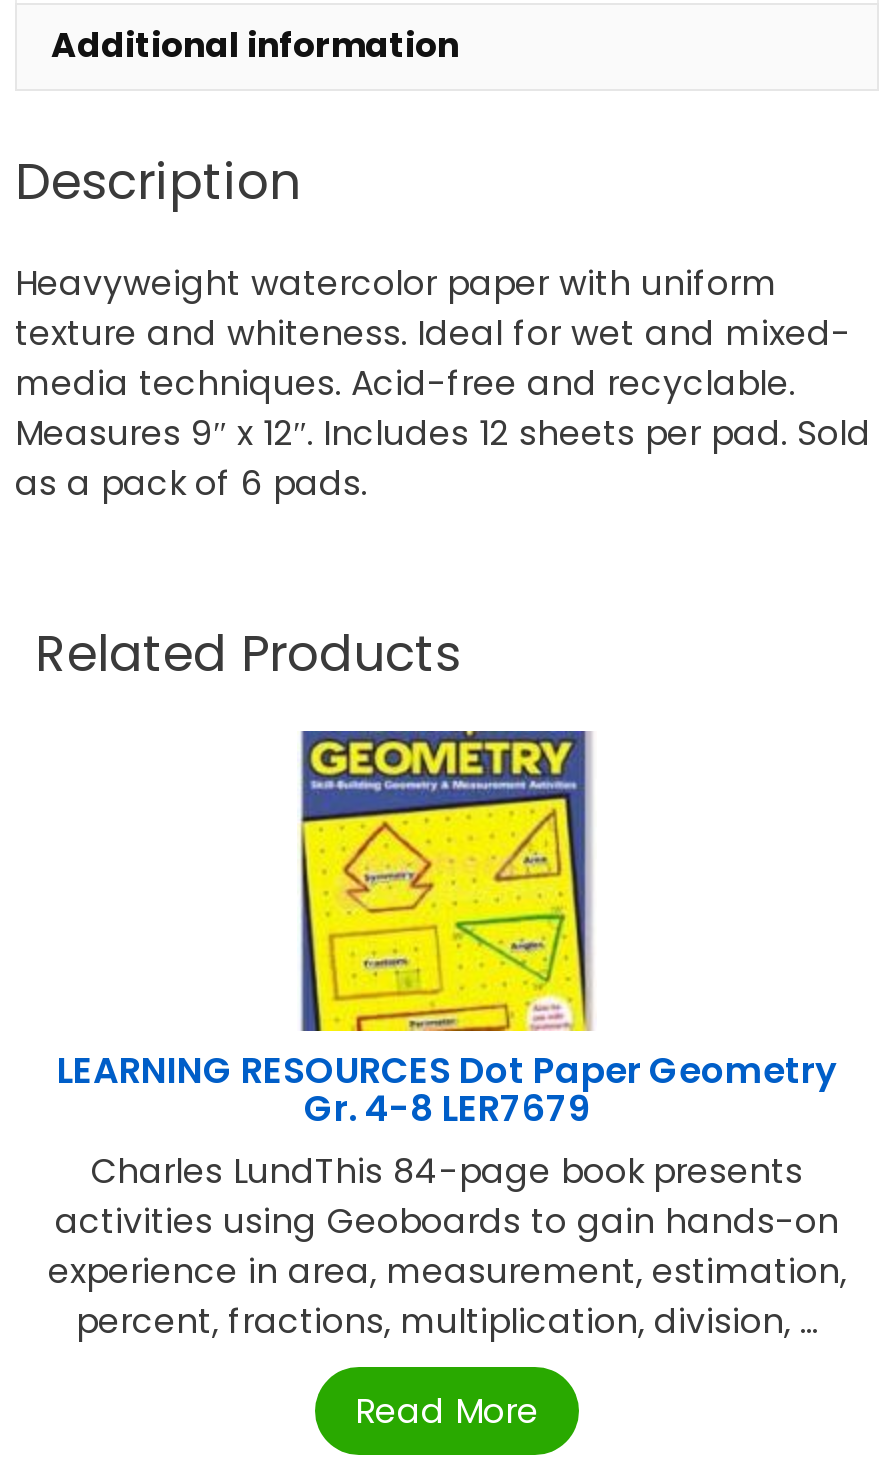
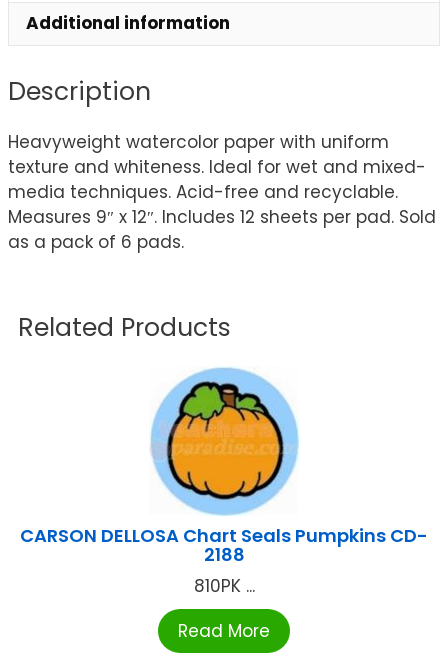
- [image]
+ [image]

- LEARNING RESOURCES Dot Paper Geometry
- Gr. 4-8 LER7679
- Charles LundThis 84-page book presents
- activities using Geoboards to gain hands-on
- experience in area, measurement, estimation,
- percent, fractions, multiplication, division, ...
+ CARSON DELLOSA Chart Seals Pumpkins CD-
+ 2188
+ 810PK ...
